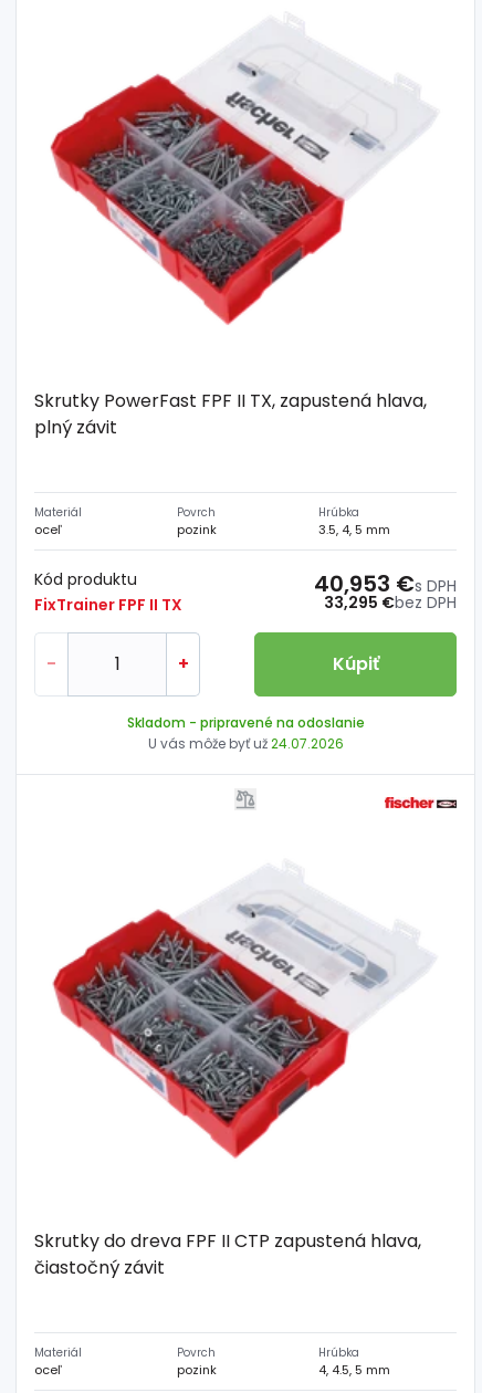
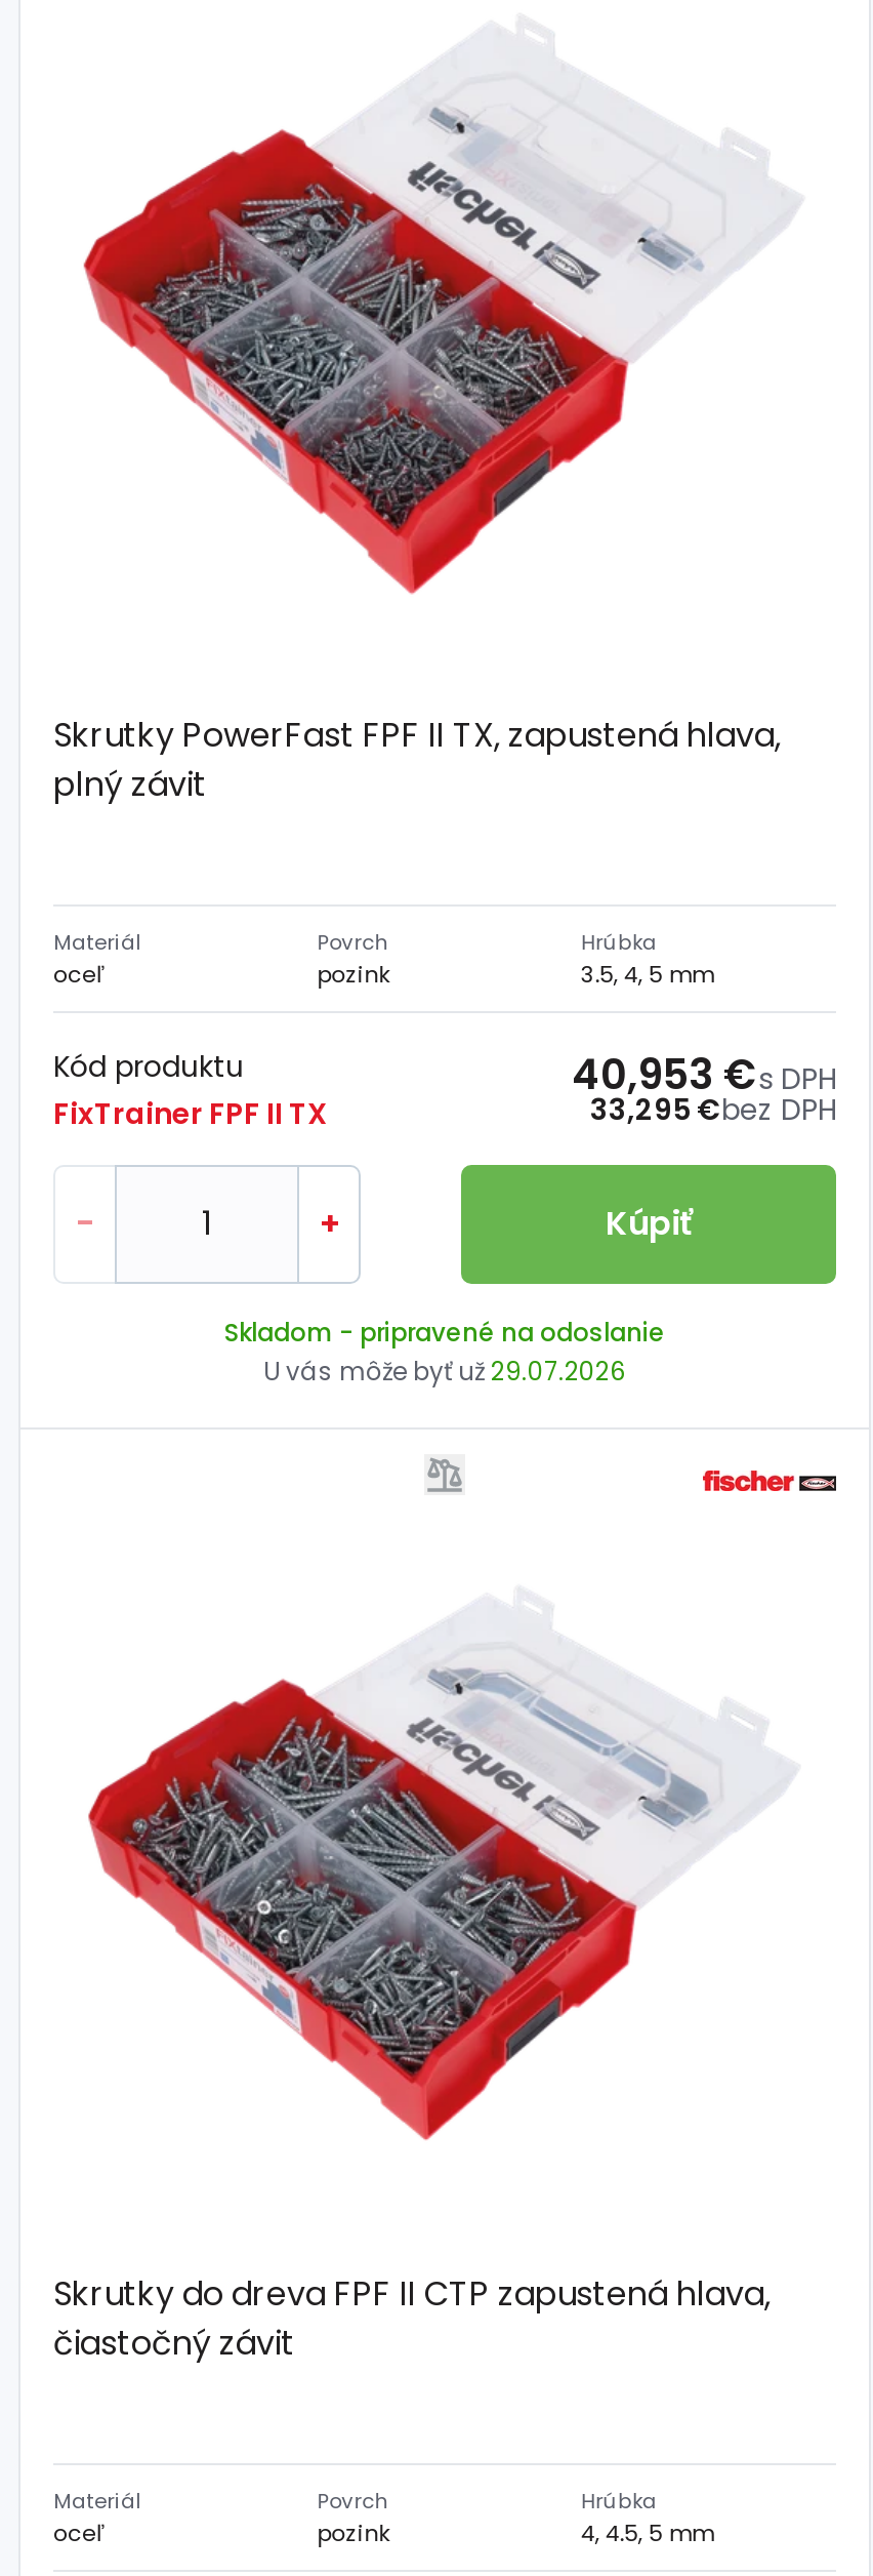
- U vás môže byť už 24.07.2026
+ U vás môže byť už 29.07.2026
